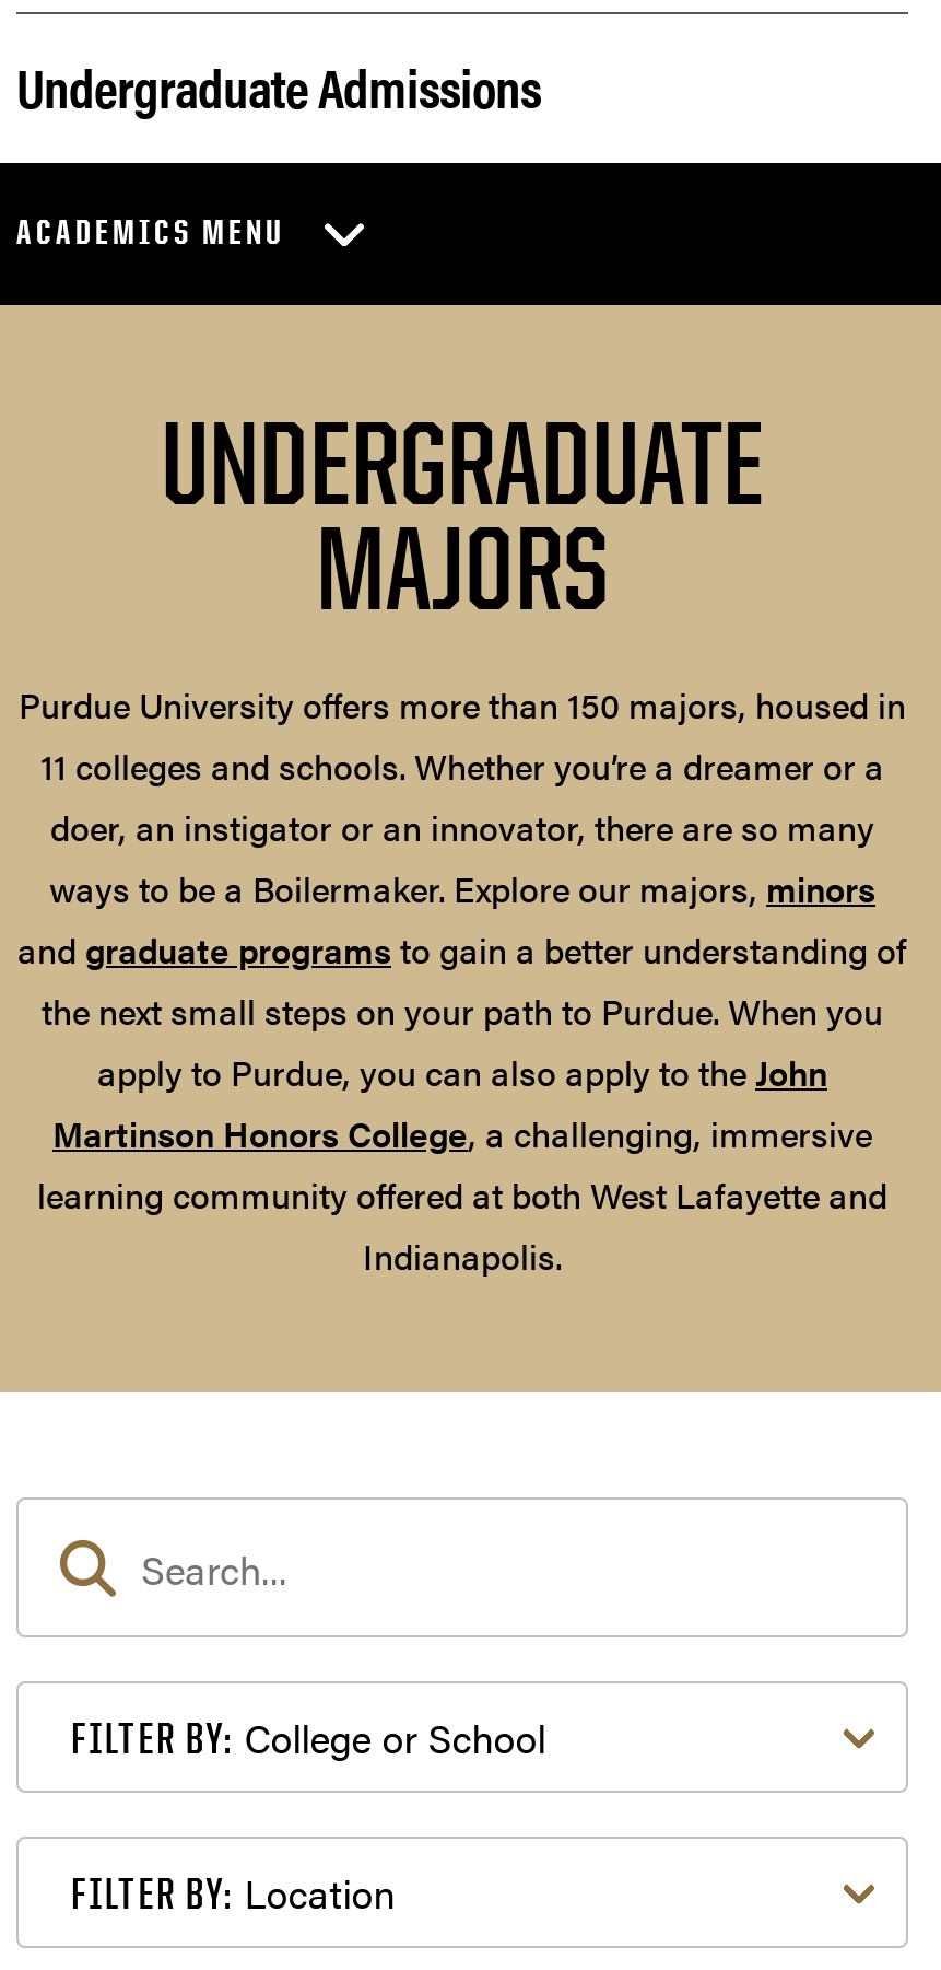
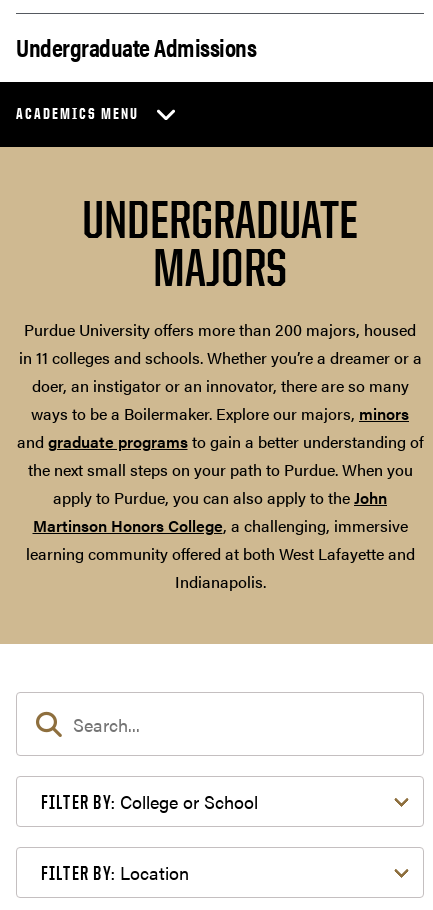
- Purdue University offers more than 150 majors, housed in
- 11 colleges and schools. Whether you’re a dreamer or a
+ Purdue University offers more than 200 majors, housed
+ in 11 colleges and schools. Whether you’re a dreamer or a
